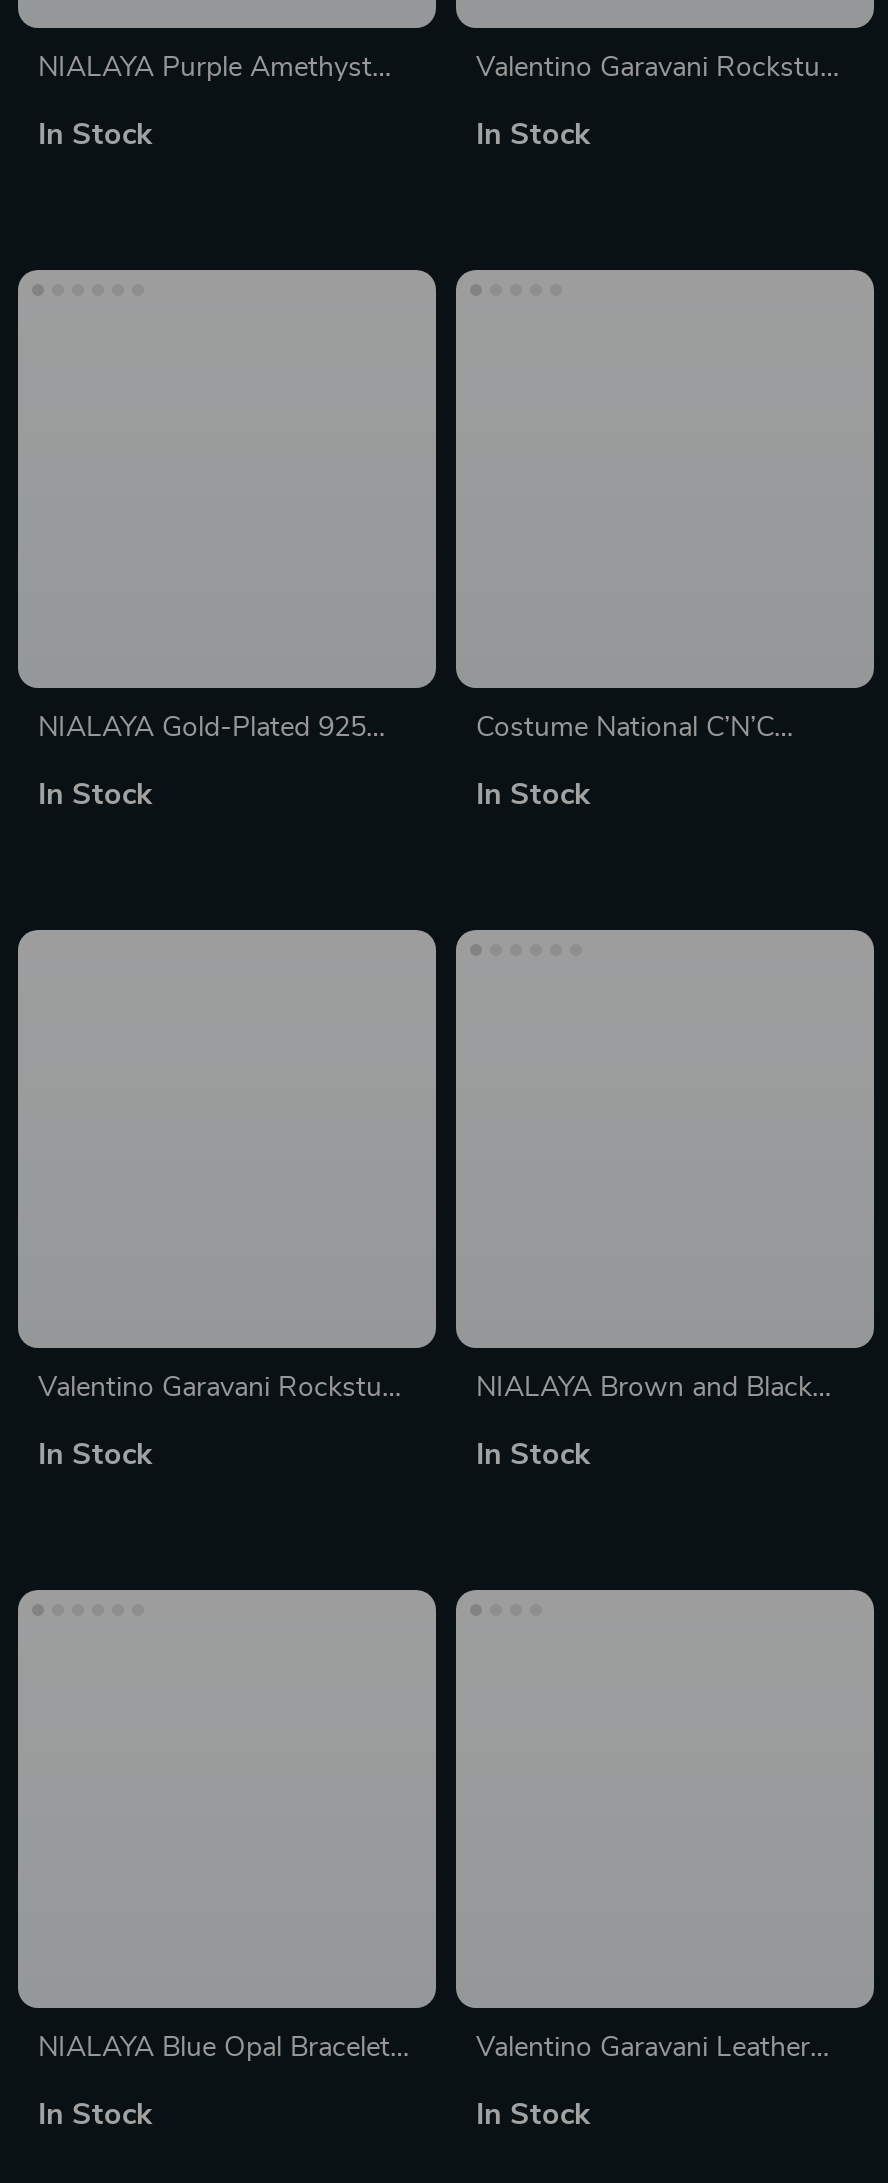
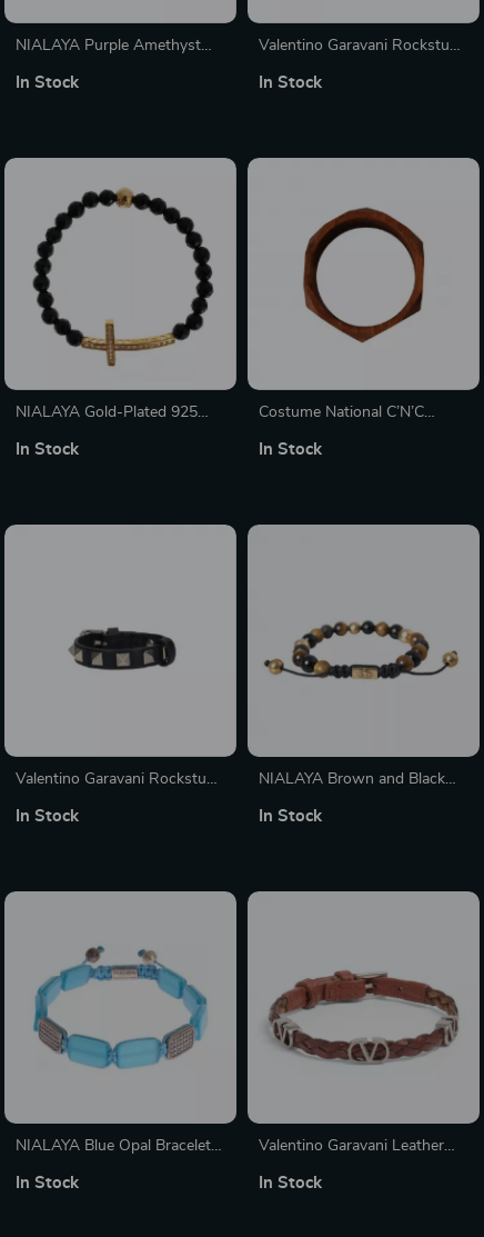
+ [image]

+ [image]

+ [image]

+ [image]

+ [image]

+ [image]
